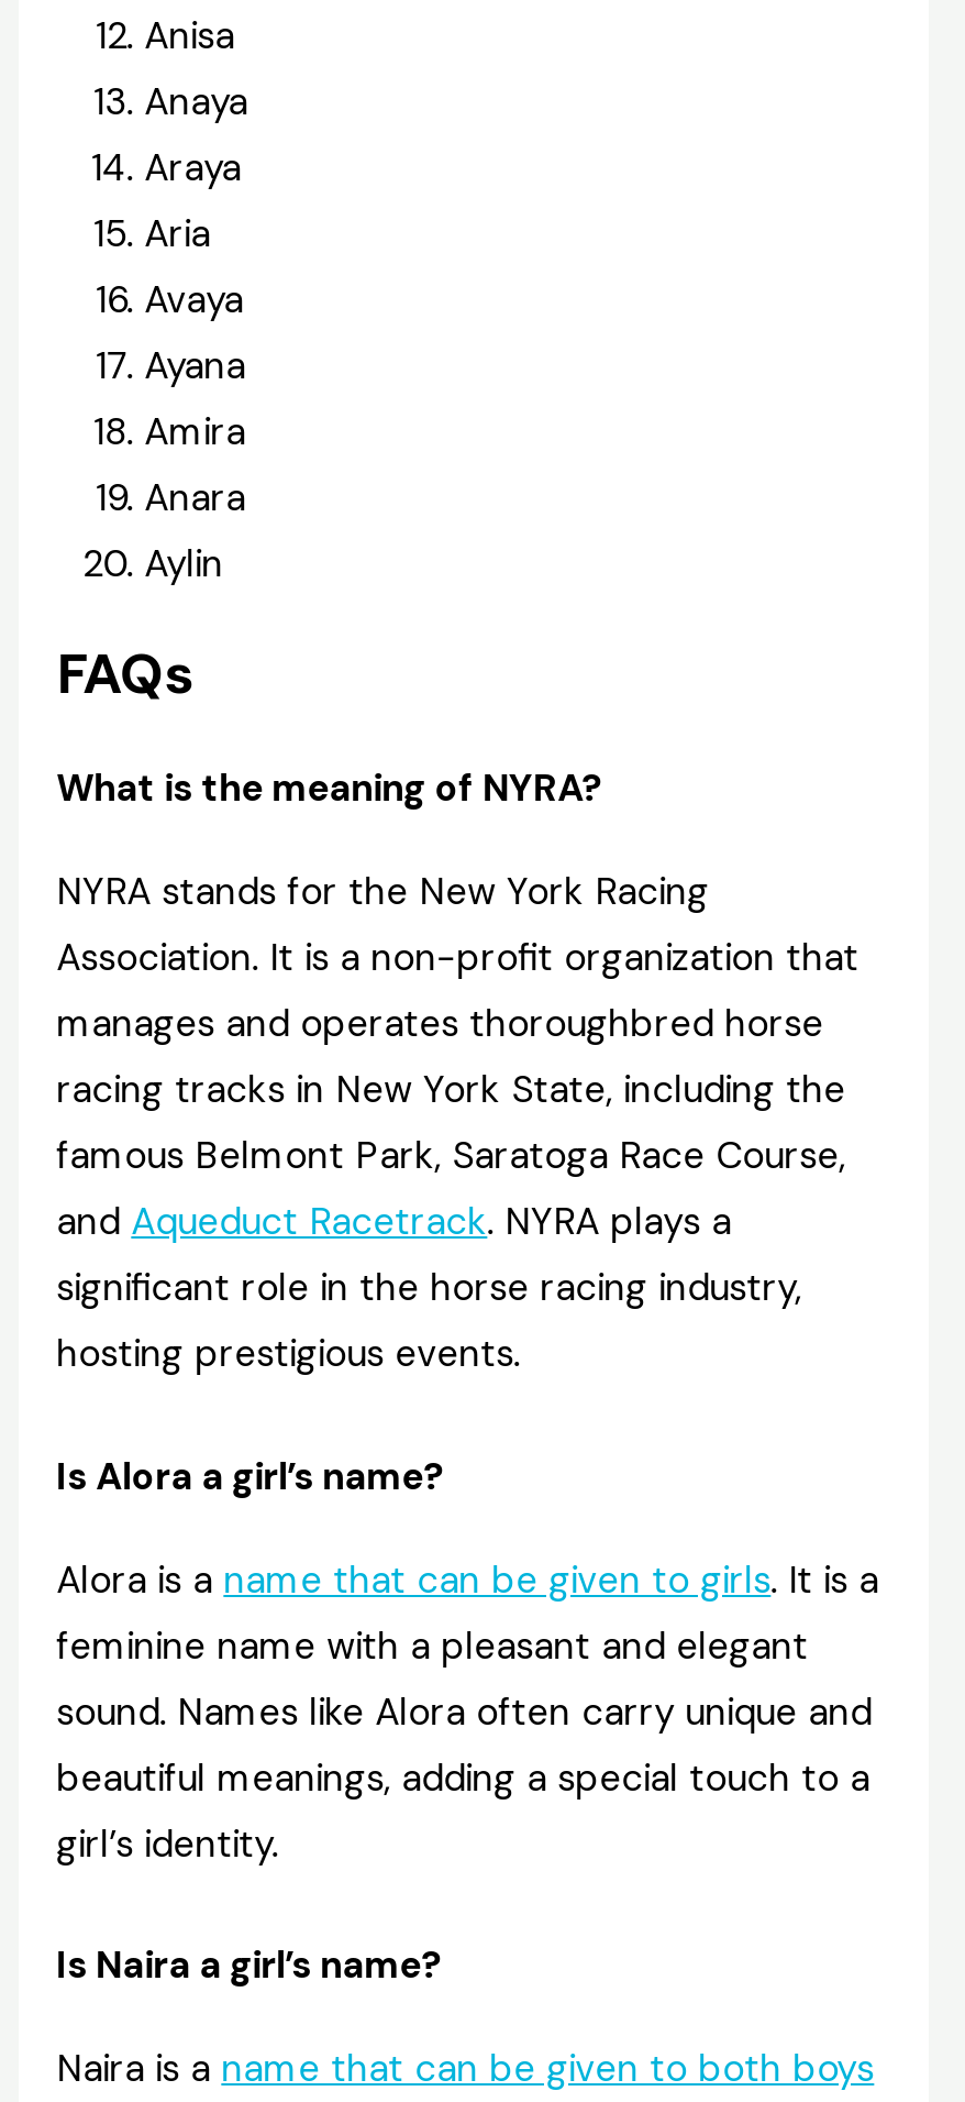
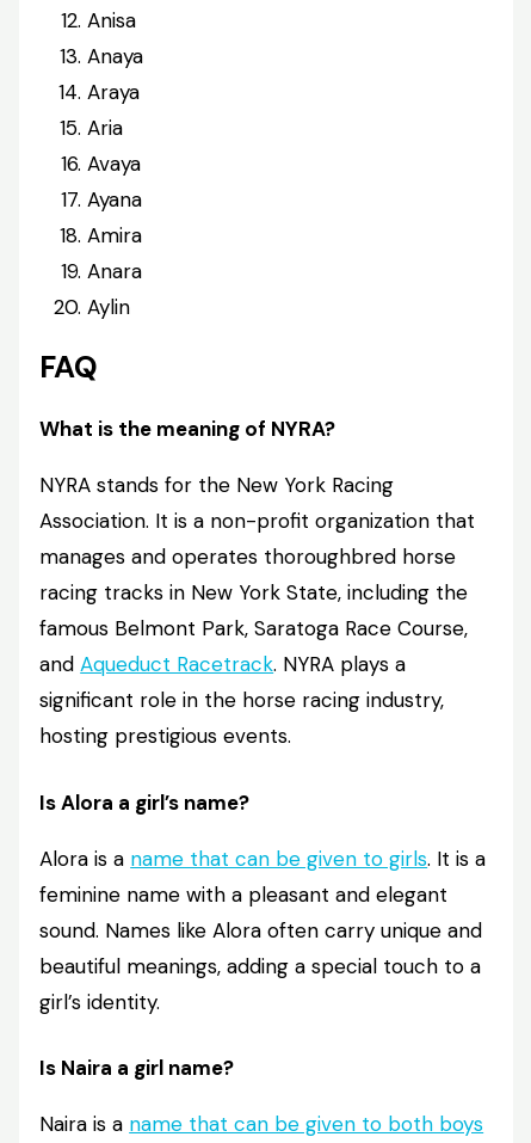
- FAQs
+ FAQ

- Is Naira a girl’s name?
+ Is Naira a girl name?
